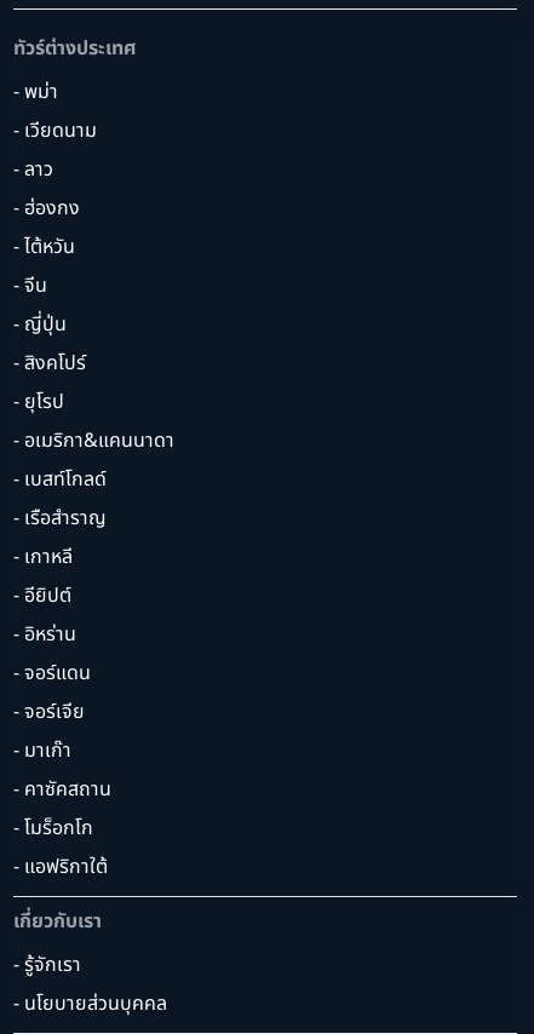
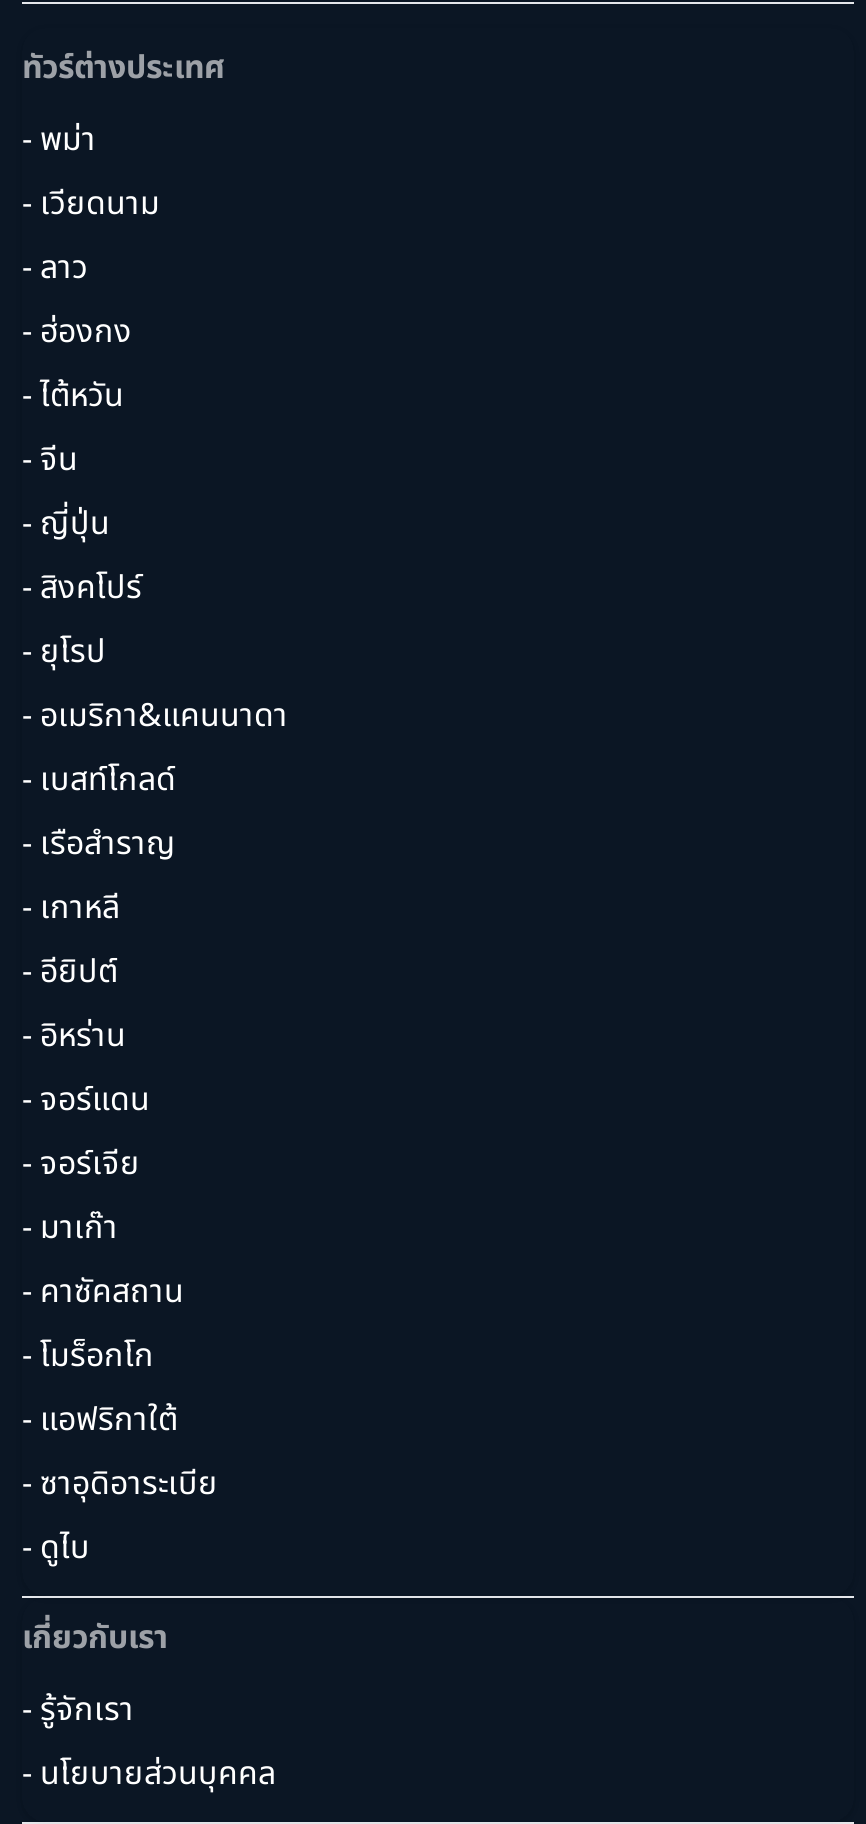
+ - ซาอุดิอาระเบีย
+ - ดูไบ
